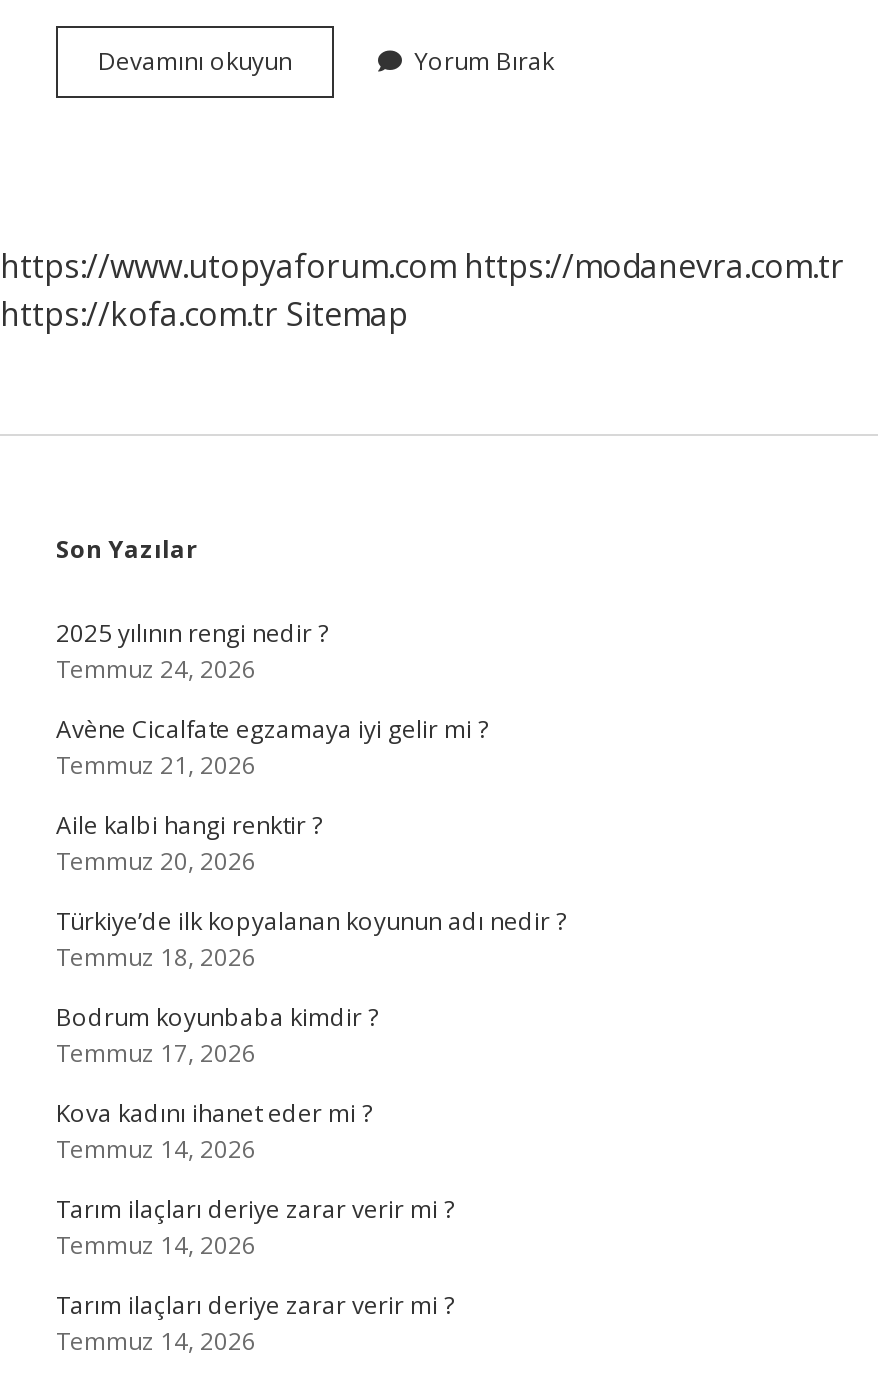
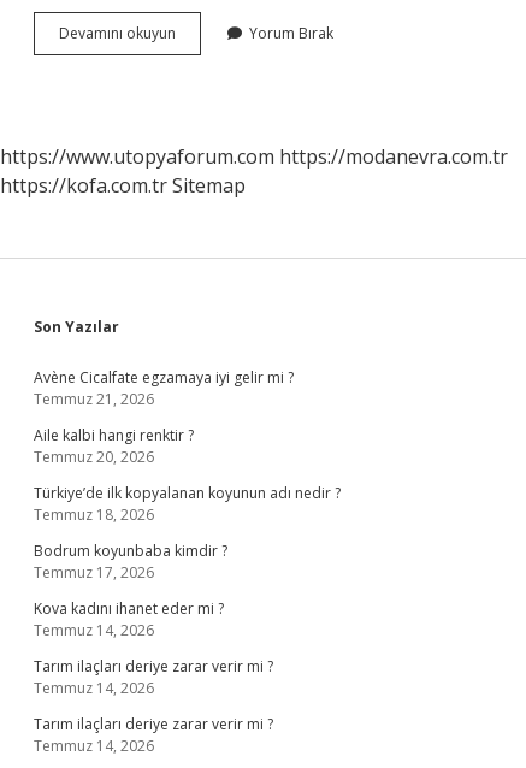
- 2025 yılının rengi nedir ?
- Temmuz 24, 2026
